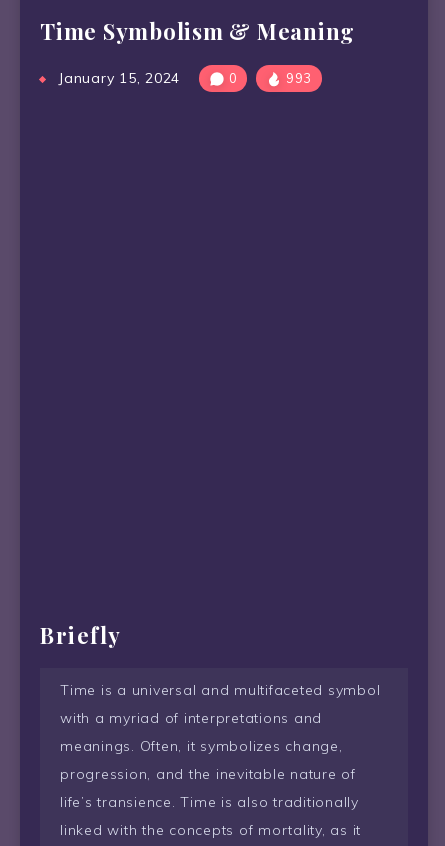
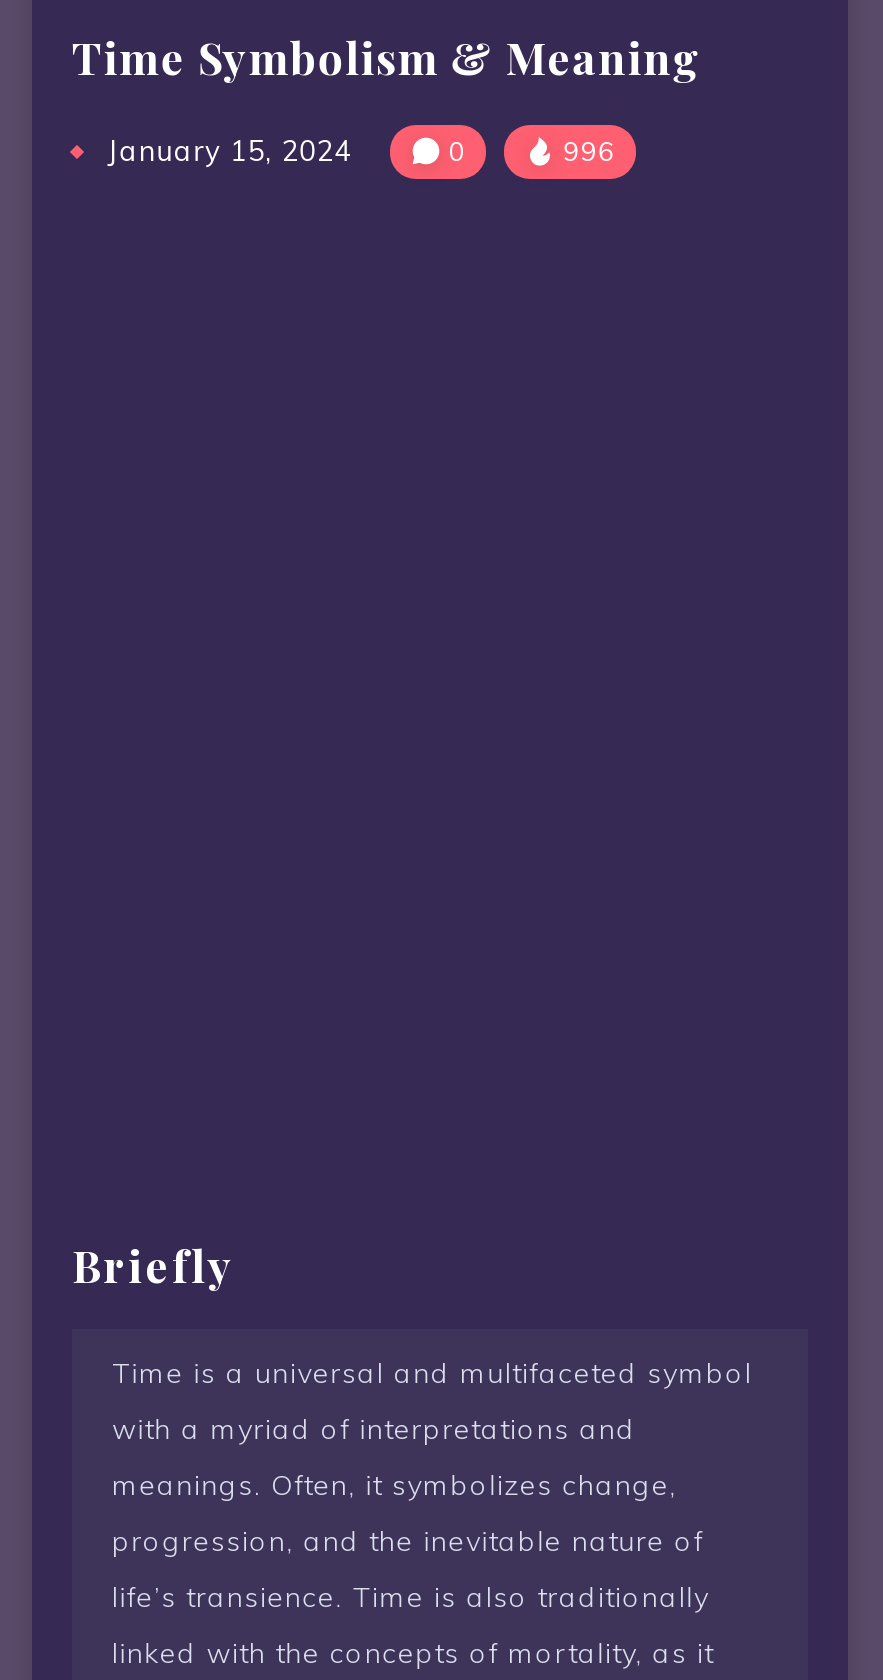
- 993
+ 996
